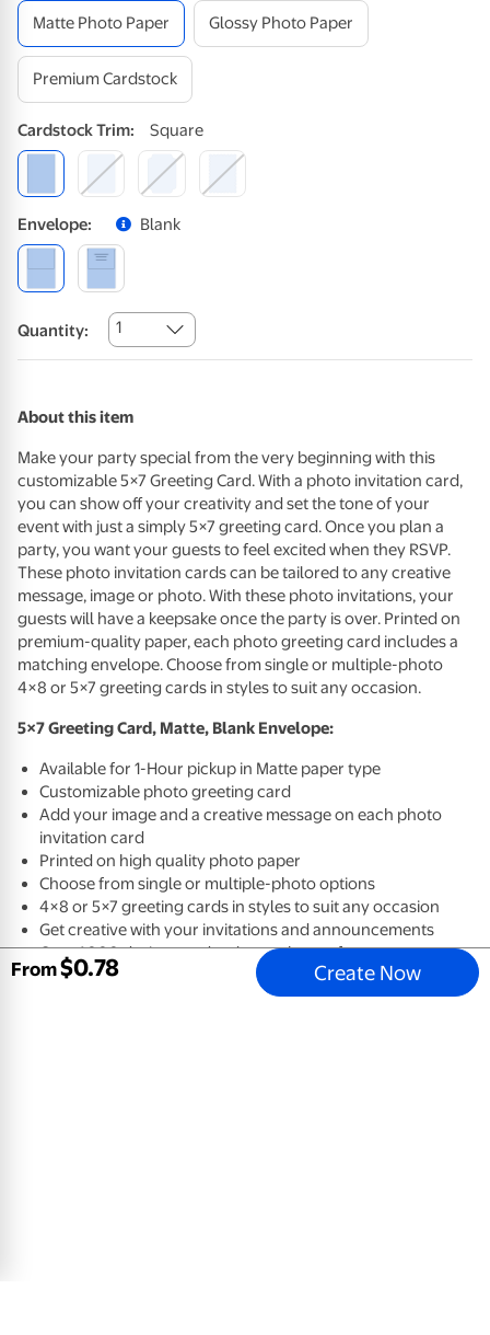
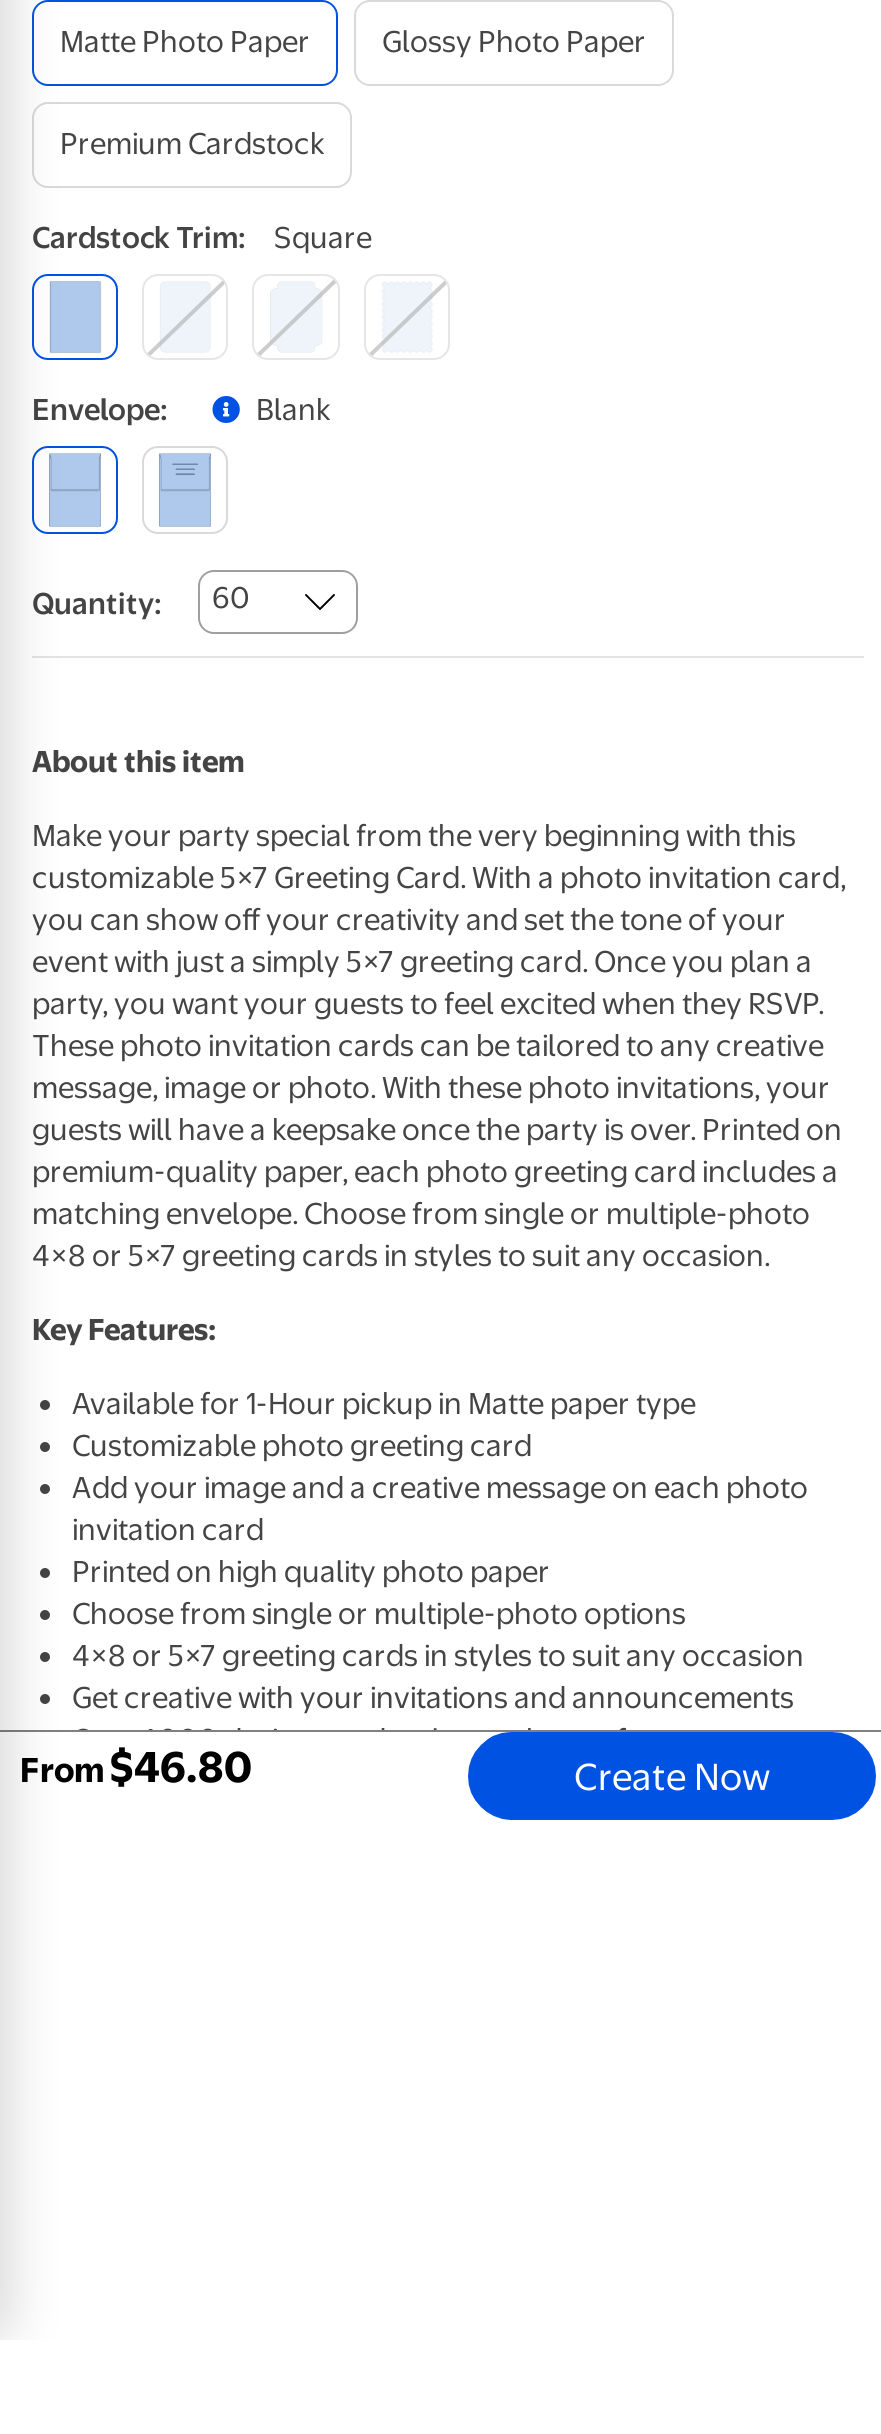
- Quantity: 1
+ Quantity: 60

- 5×7 Greeting Card, Matte, Blank Envelope:
+ Key Features:

- $0.78
+ $46.80
